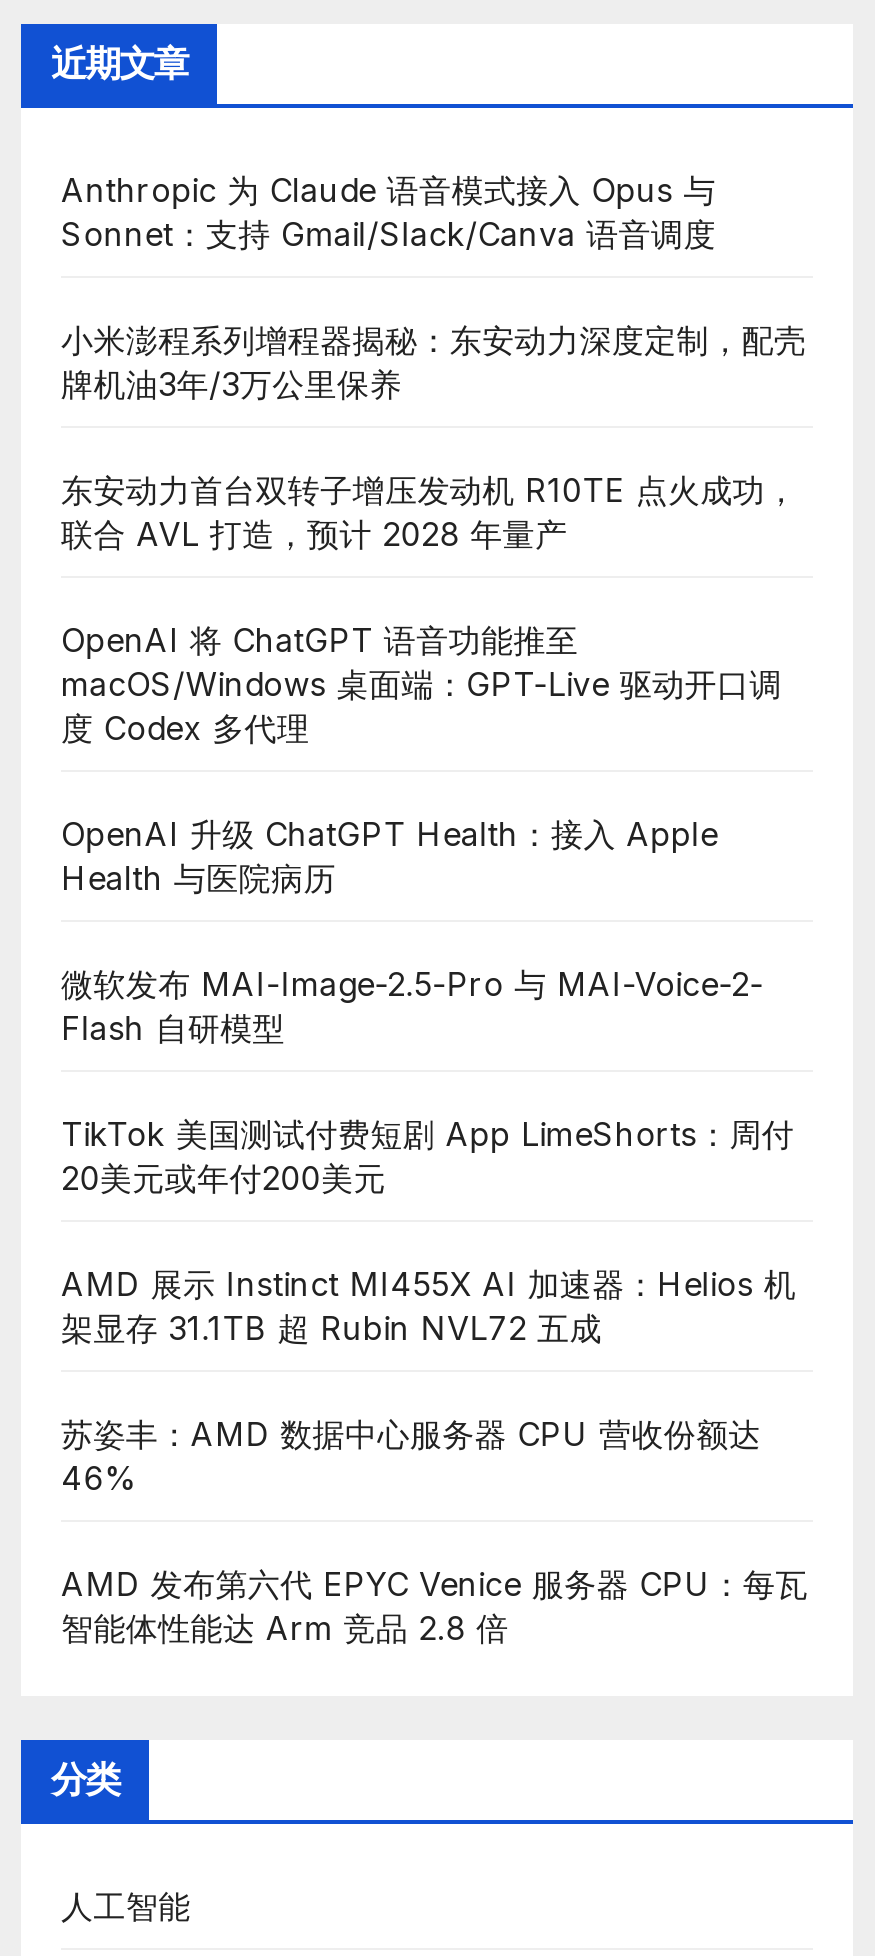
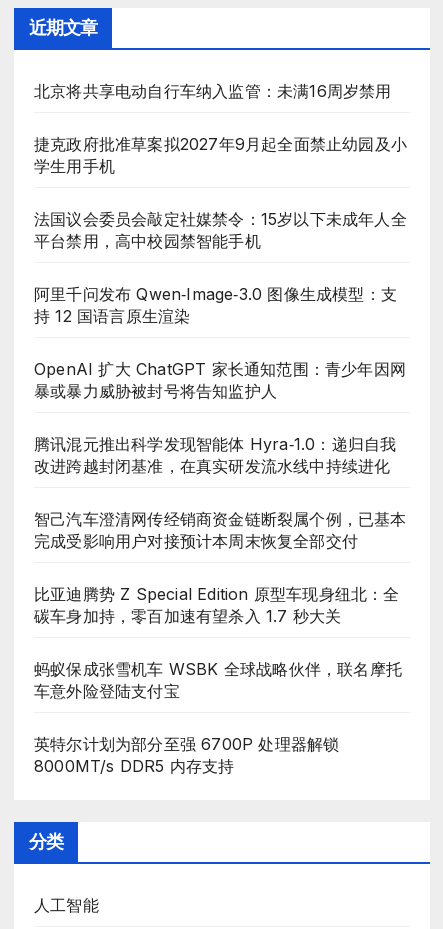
- Anthropic 为 Claude 语音模式接入 Opus 与
- Sonnet：支持 Gmail/Slack/Canva 语音调度
+ 北京将共享电动自行车纳入监管：未满16周岁禁用

- 小米澎程系列增程器揭秘：东安动力深度定制，配壳
- 牌机油3年/3万公里保养
+ 捷克政府批准草案拟2027年9月起全面禁止幼园及小
+ 学生用手机

- 东安动力首台双转子增压发动机 R10TE 点火成功，
- 联合 AVL 打造，预计 2028 年量产
+ 法国议会委员会敲定社媒禁令：15岁以下未成年人全
+ 平台禁用，高中校园禁智能手机

- OpenAI 将 ChatGPT 语音功能推至
- macOS/Windows 桌面端：GPT-Live 驱动开口调
- 度 Codex 多代理
+ 阿里千问发布 Qwen‑Image‑3.0 图像生成模型：支
+ 持 12 国语言原生渲染

- OpenAI 升级 ChatGPT Health：接入 Apple
- Health 与医院病历
+ OpenAI 扩大 ChatGPT 家长通知范围：青少年因网
+ 暴或暴力威胁被封号将告知监护人

- 微软发布 MAI-Image-2.5-Pro 与 MAI-Voice-2-
- Flash 自研模型
+ 腾讯混元推出科学发现智能体 Hyra‑1.0：递归自我
+ 改进跨越封闭基准，在真实研发流水线中持续进化

- TikTok 美国测试付费短剧 App LimeShorts：周付
- 20美元或年付200美元
+ 智己汽车澄清网传经销商资金链断裂属个例，已基本
+ 完成受影响用户对接预计本周末恢复全部交付

- AMD 展示 Instinct MI455X AI 加速器：Helios 机
- 架显存 31.1TB 超 Rubin NVL72 五成
+ 比亚迪腾势 Z Special Edition 原型车现身纽北：全
+ 碳车身加持，零百加速有望杀入 1.7 秒大关

- 苏姿丰：AMD 数据中心服务器 CPU 营收份额达
- 46%
+ 蚂蚁保成张雪机车 WSBK 全球战略伙伴，联名摩托
+ 车意外险登陆支付宝

- AMD 发布第六代 EPYC Venice 服务器 CPU：每瓦
- 智能体性能达 Arm 竞品 2.8 倍
+ 英特尔计划为部分至强 6700P 处理器解锁
+ 8000MT/s DDR5 内存支持
